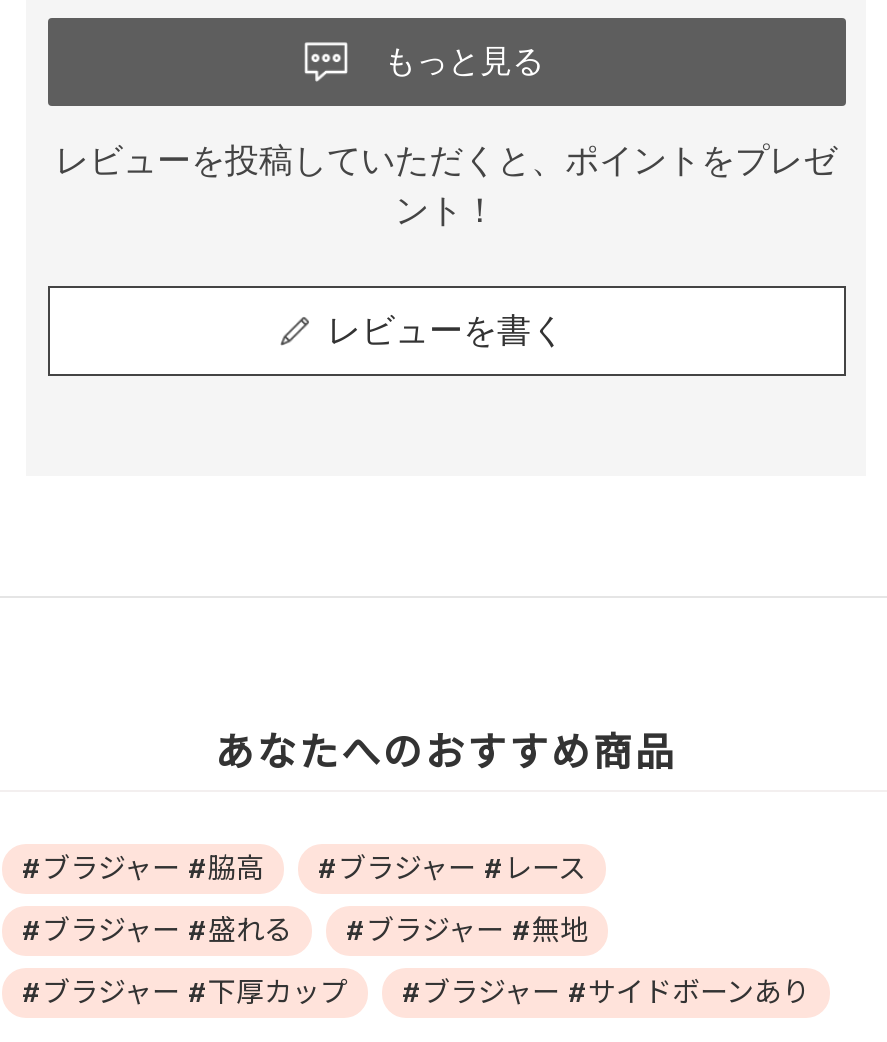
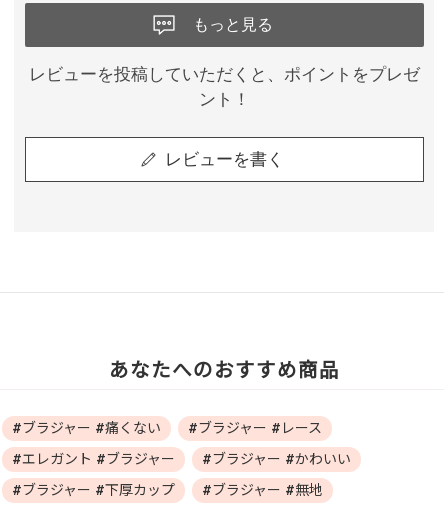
- #ブラジャー #脇高
+ #ブラジャー #痛くない

- #ブラジャー #盛れる
+ #エレガント #ブラジャー
+ #ブラジャー #かわいい

moved down: #ブラジャー #無地

- #ブラジャー #サイドボーンあり
